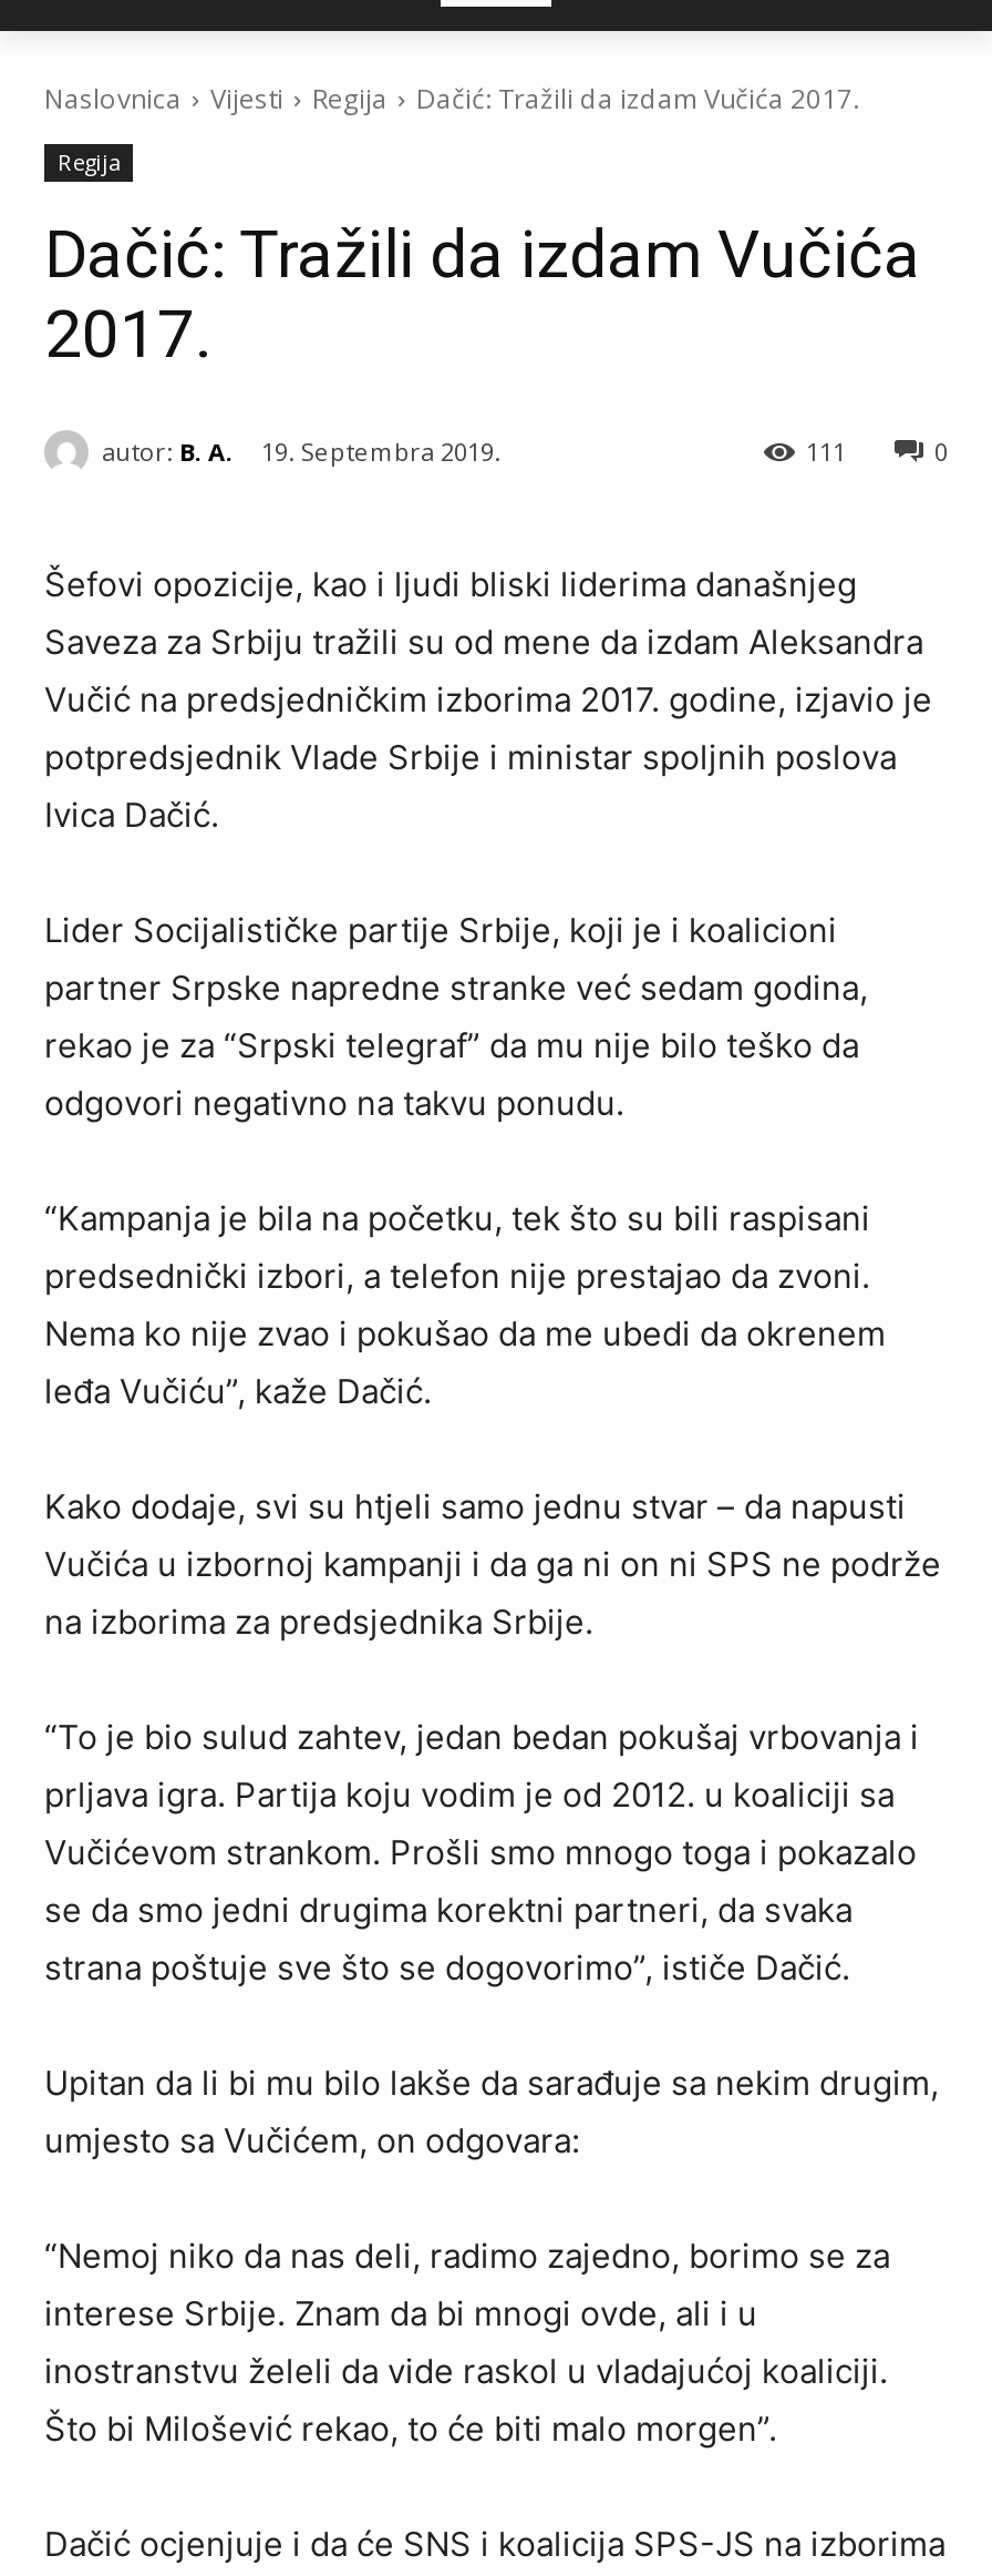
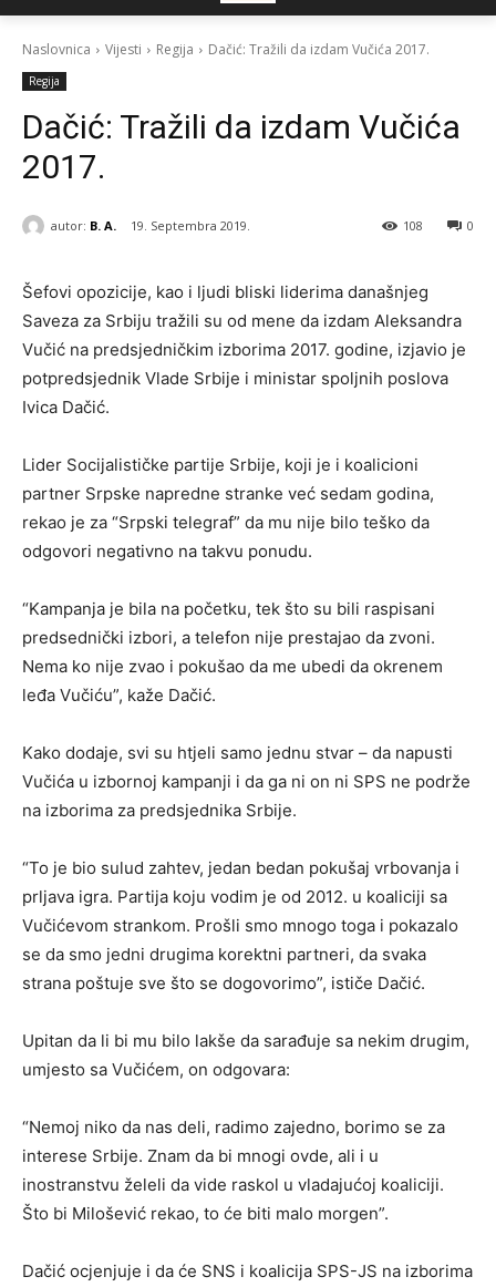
- 111
+ 108
